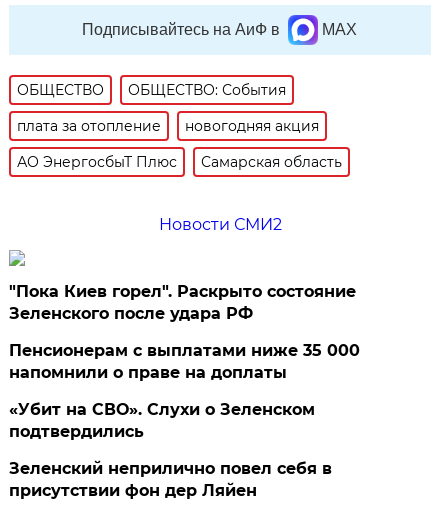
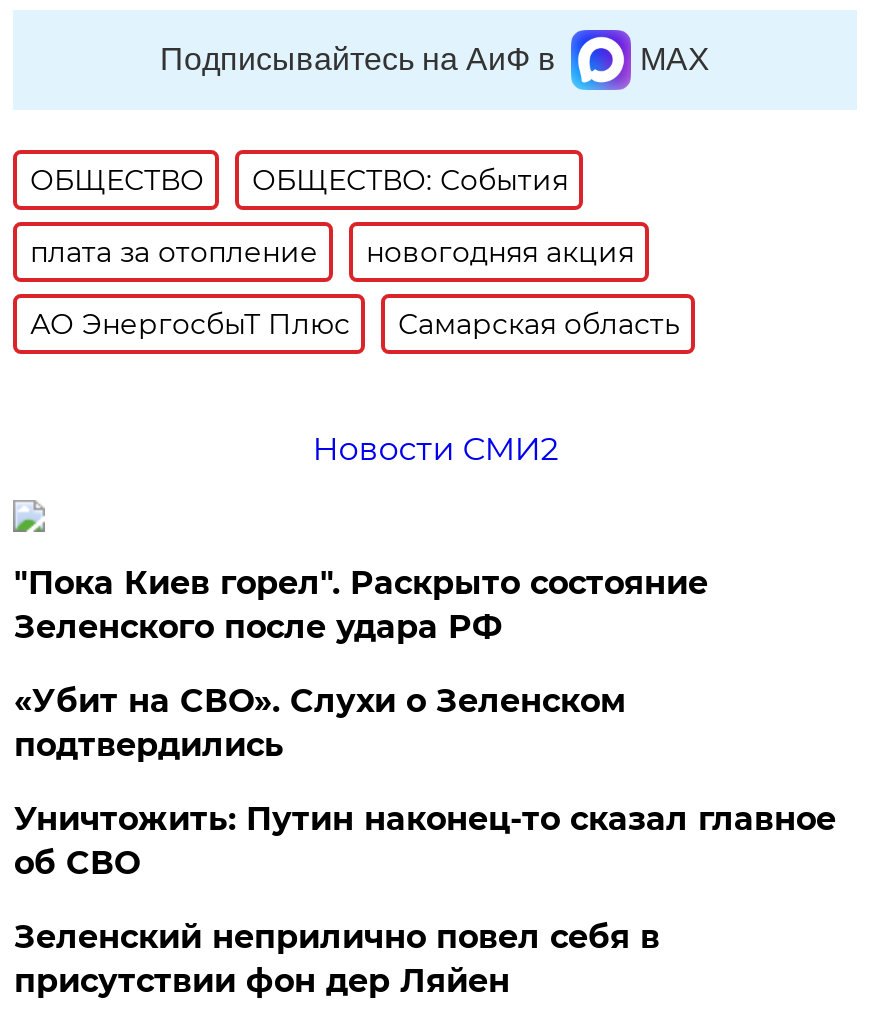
- Пенсионерам с выплатами ниже 35 000
- напомнили о праве на доплаты

moved up: «Убит на СВО». Слухи о Зеленском | подтвердились

+ Уничтожить: Путин наконец-то сказал главное
+ об СВО
